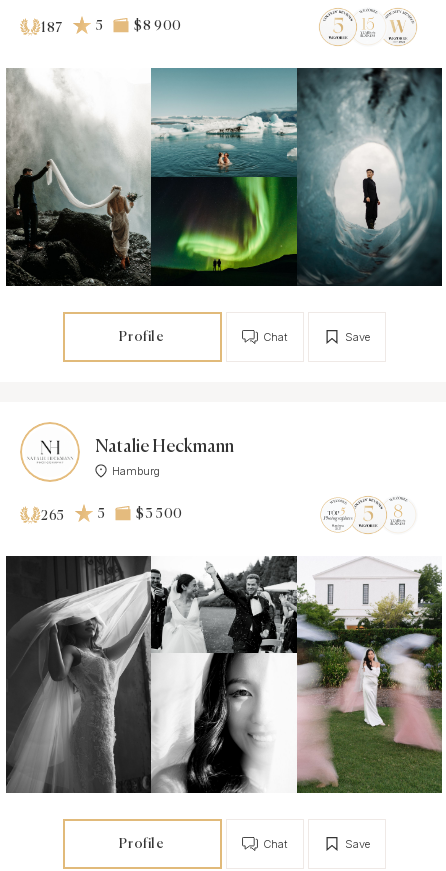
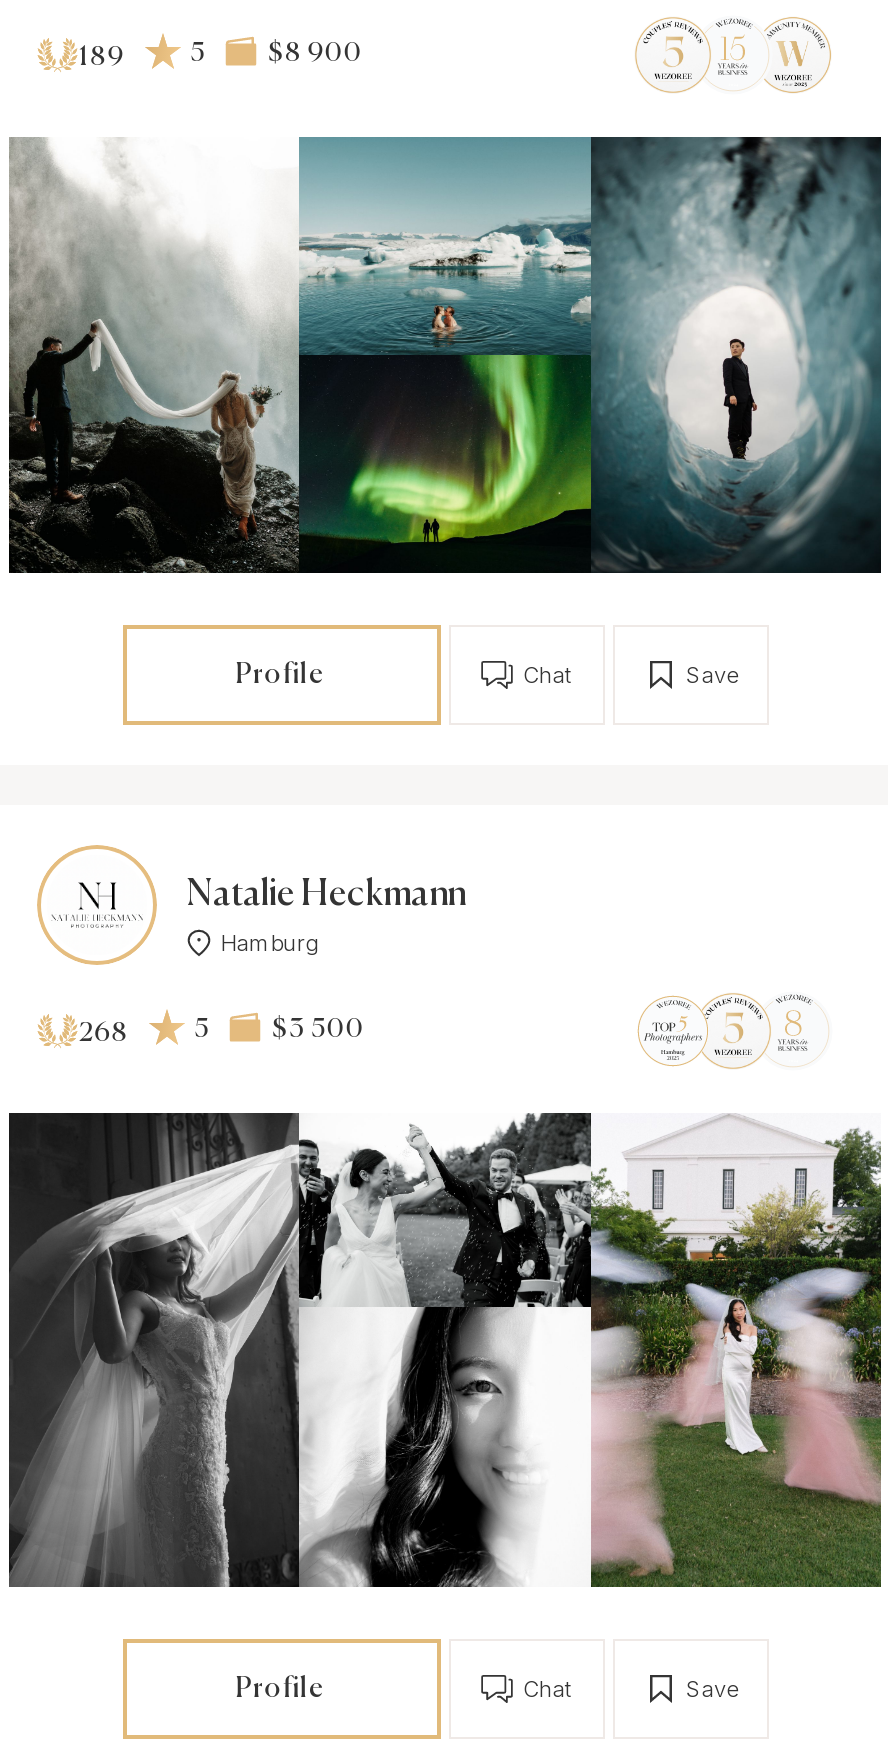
- 187
+ 189

- 265
+ 268
